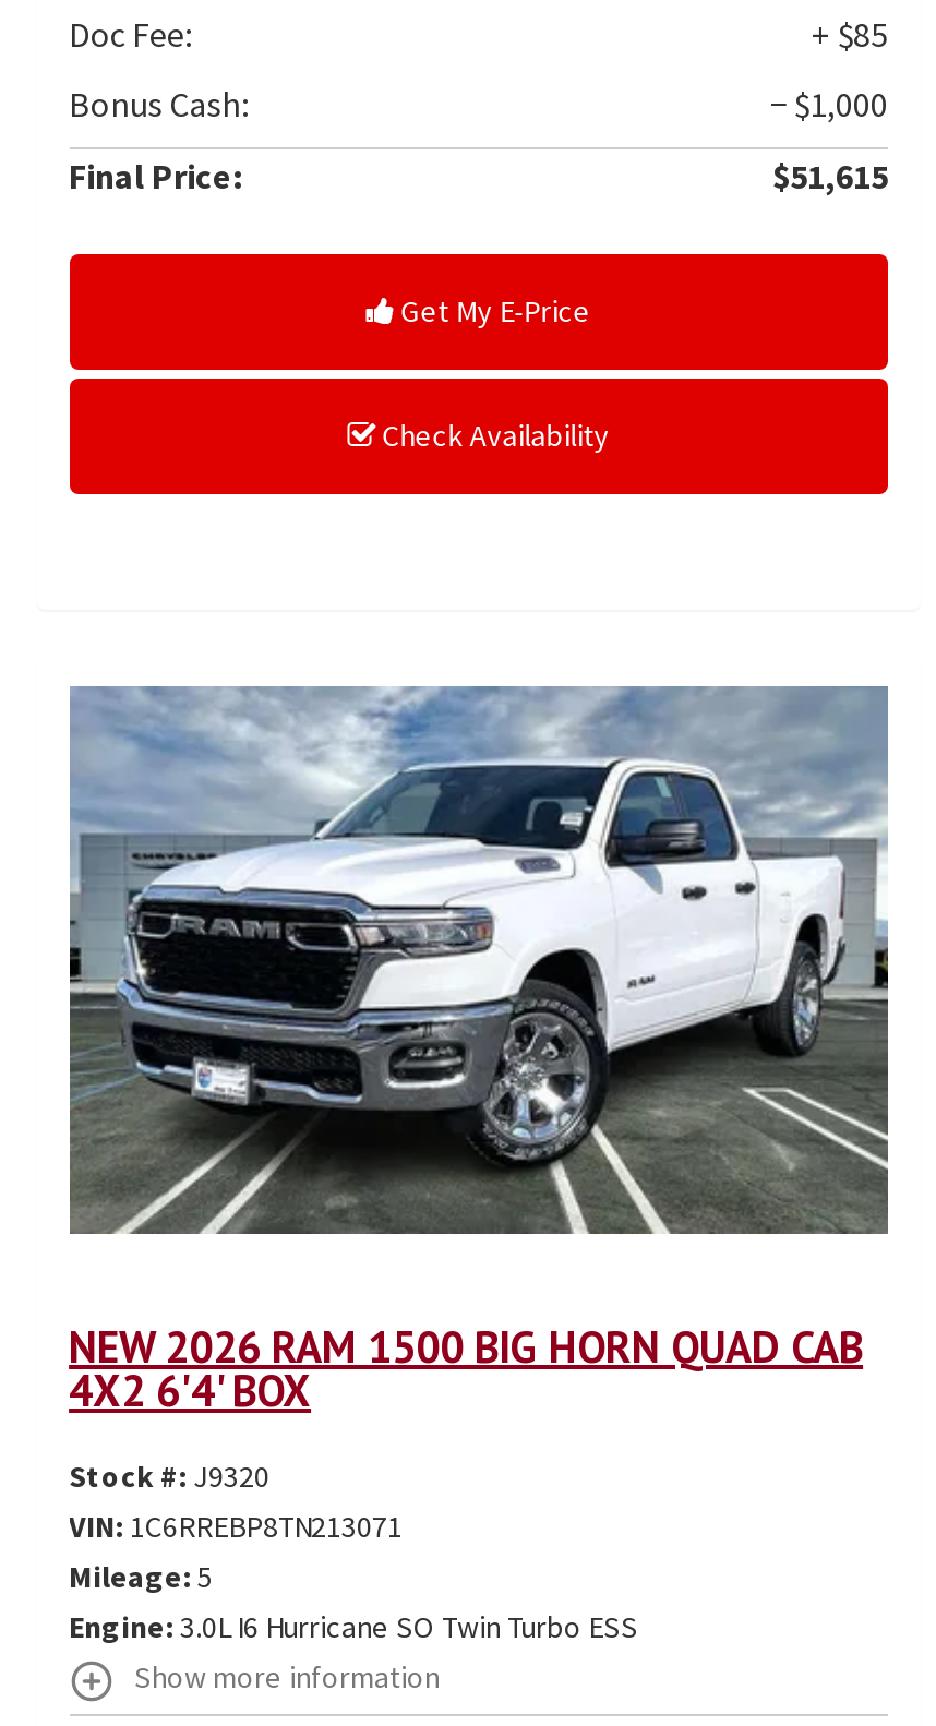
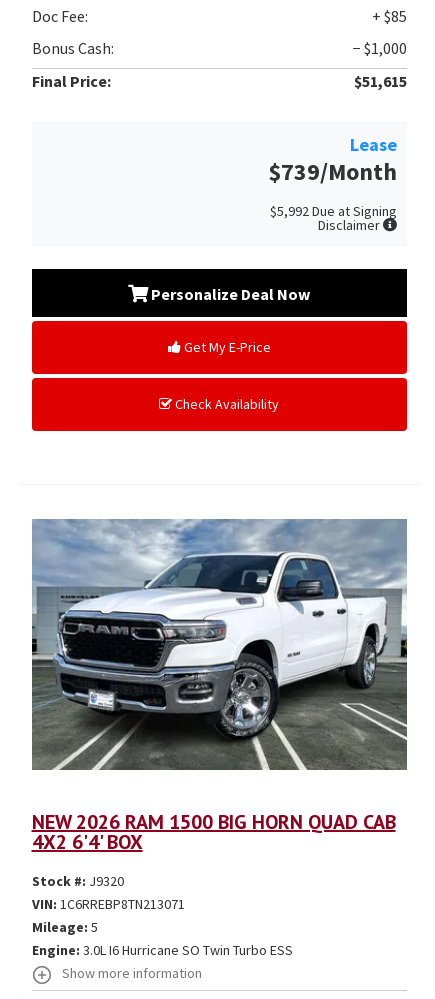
+ Lease
+ $739/Month
+ $5,992 Due at Signing
+ Disclaimer
+ Personalize Deal Now
